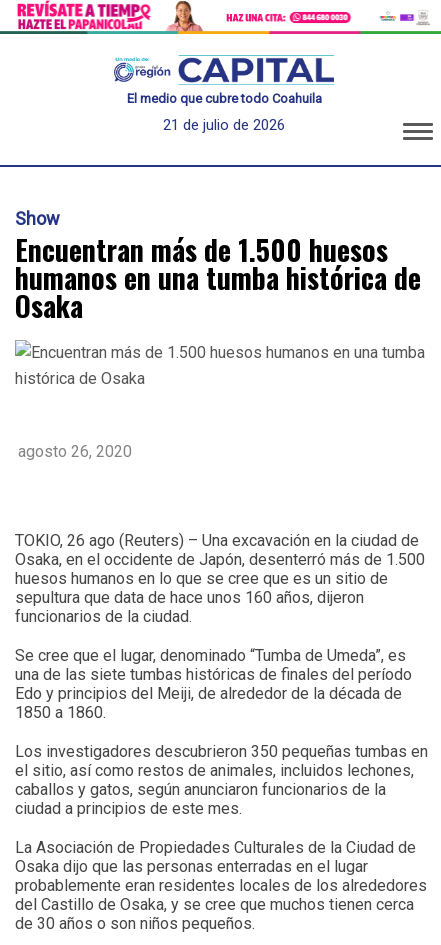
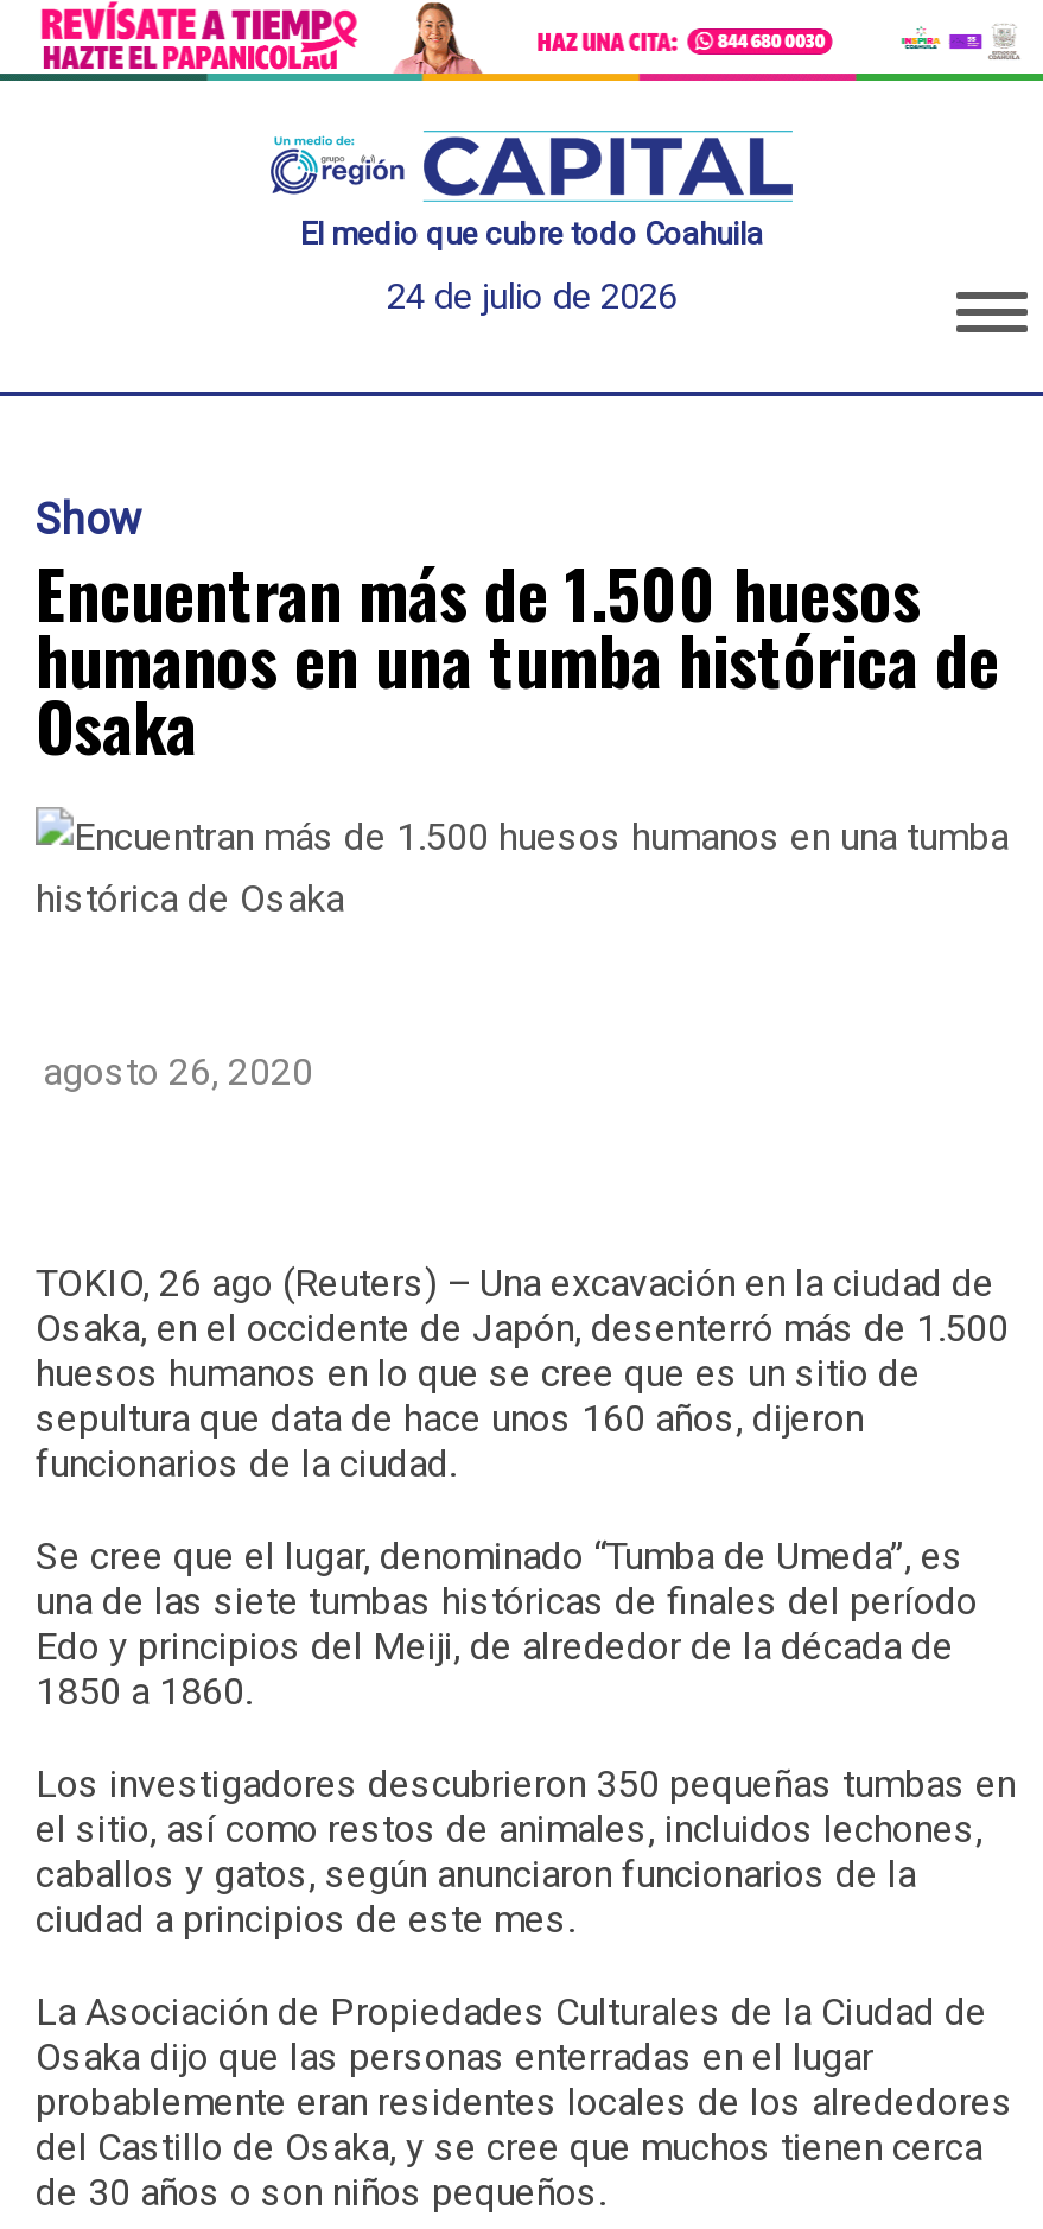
- 21 de julio de 2026
+ 24 de julio de 2026
